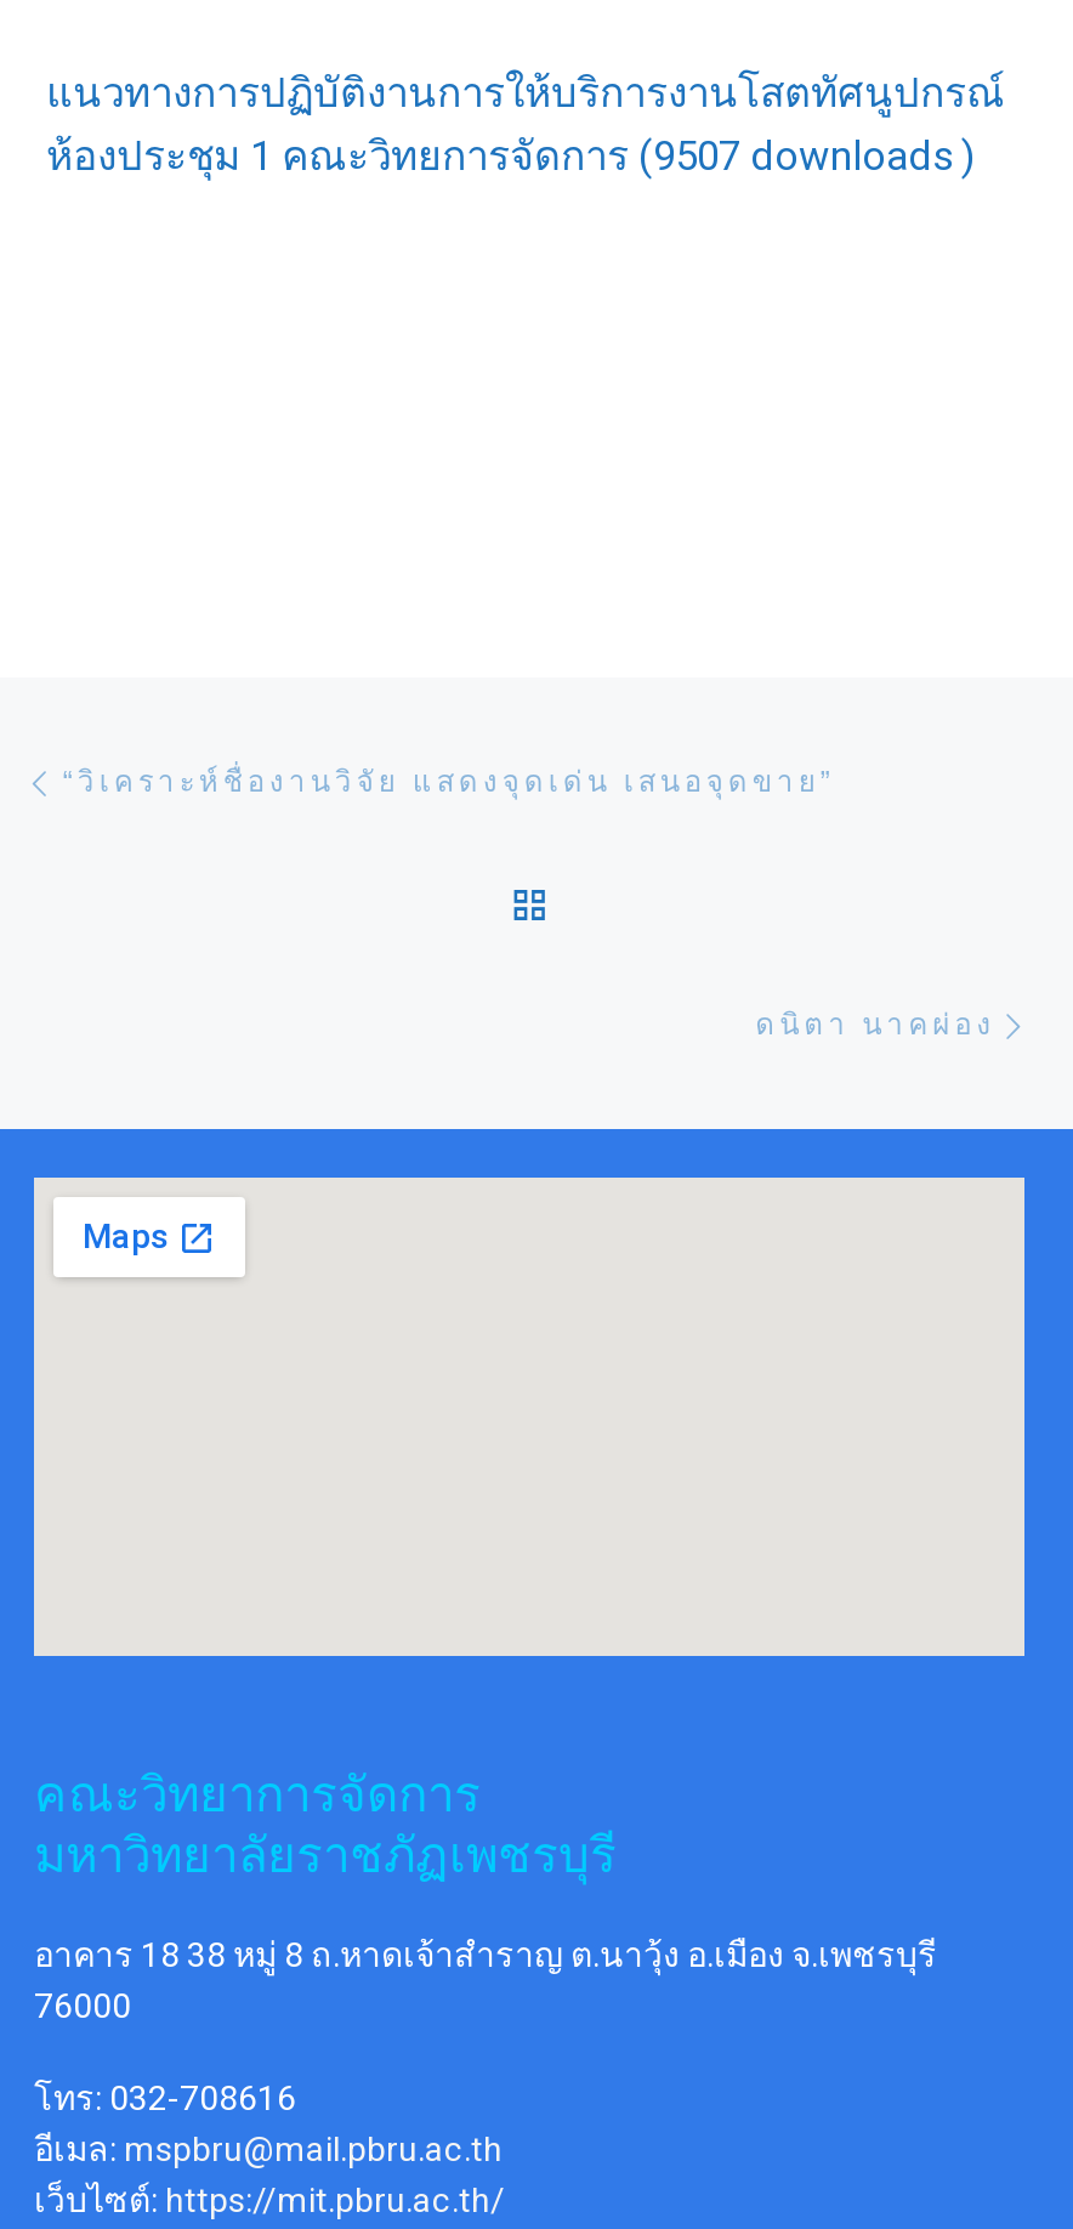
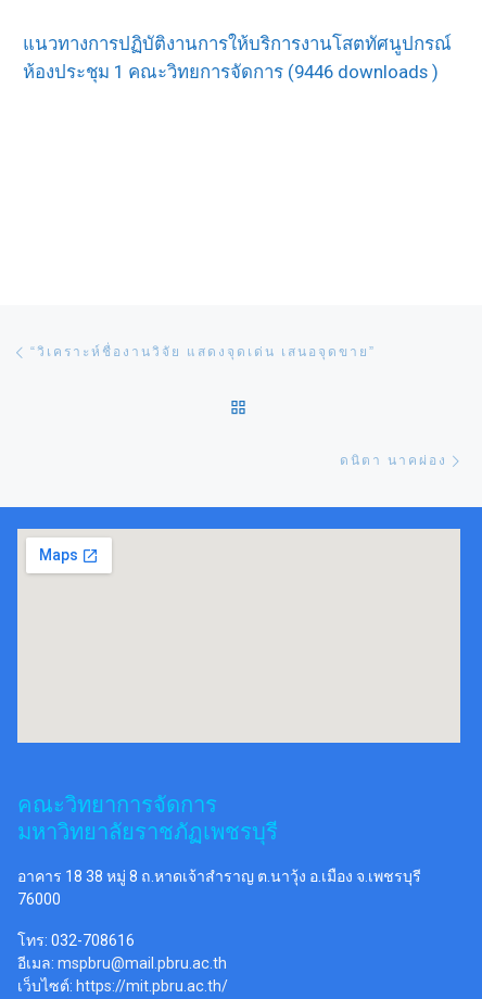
- ห้องประชุม 1 คณะวิทยการจัดการ (9507 downloads )
+ ห้องประชุม 1 คณะวิทยการจัดการ (9446 downloads )
